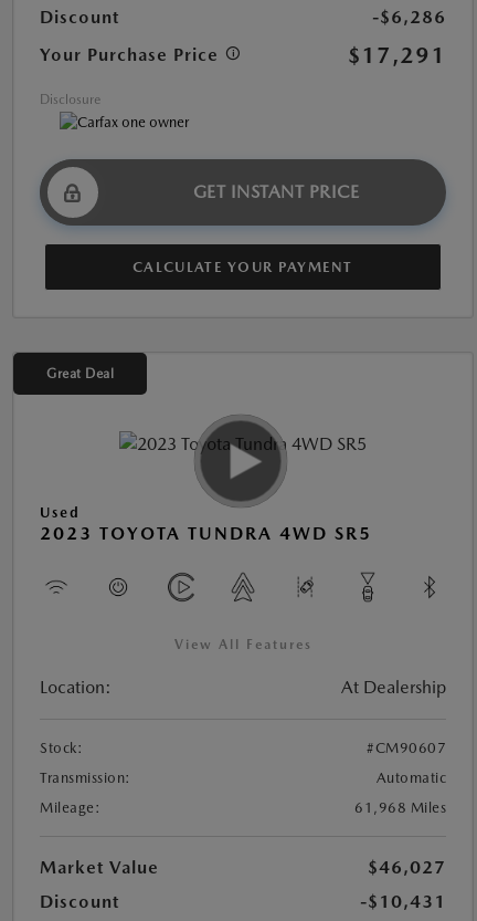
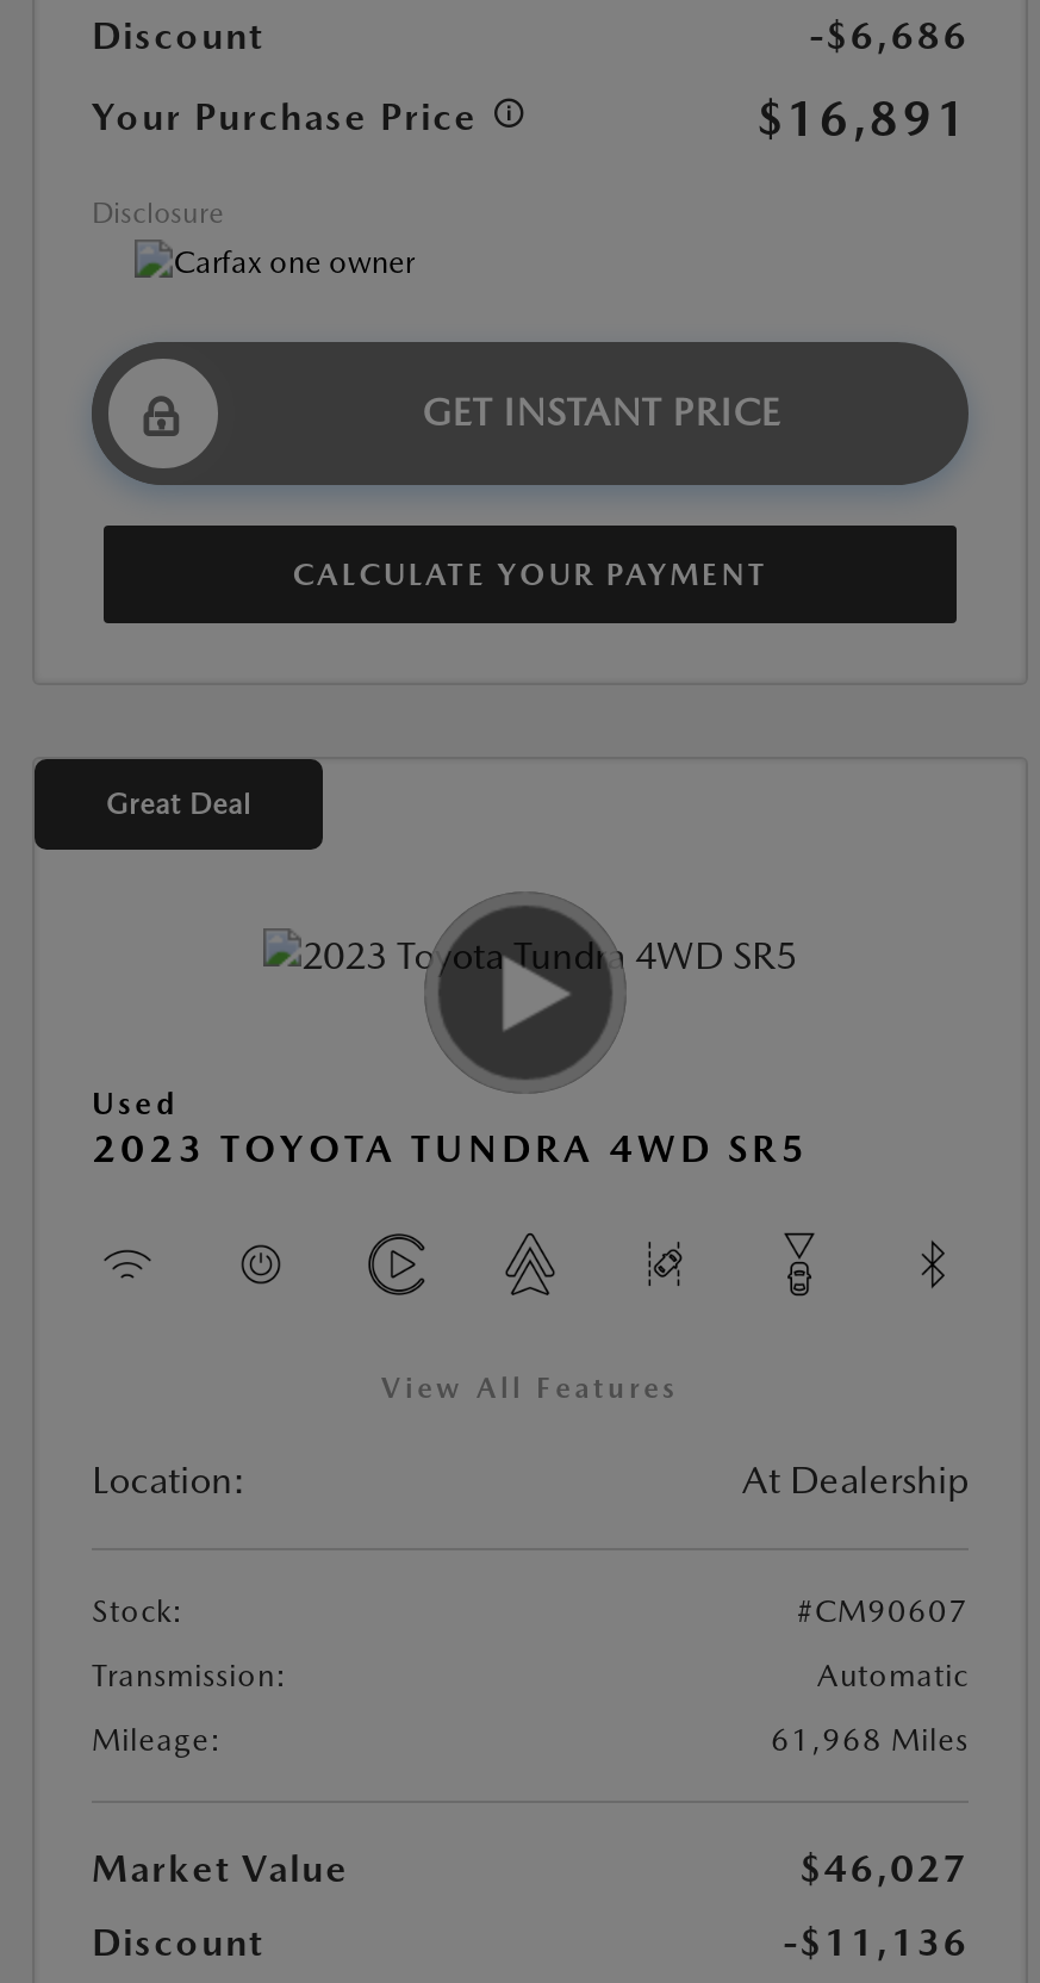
- -$6,286
+ -$6,686

- $17,291
+ $16,891

- -$10,431
+ -$11,136
